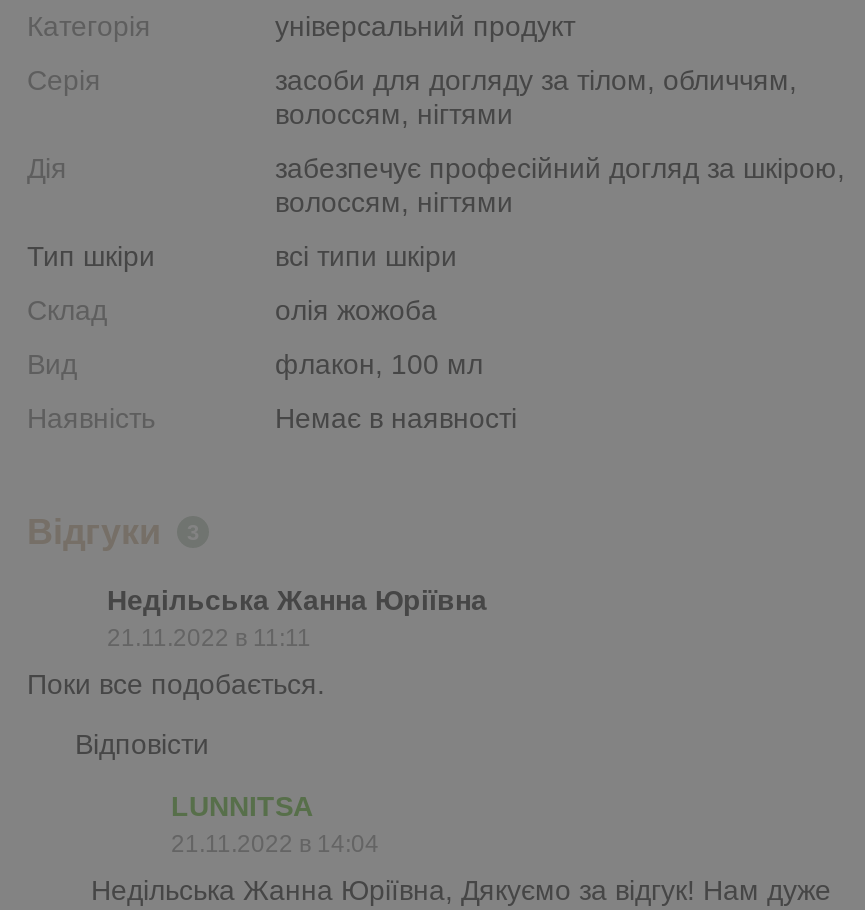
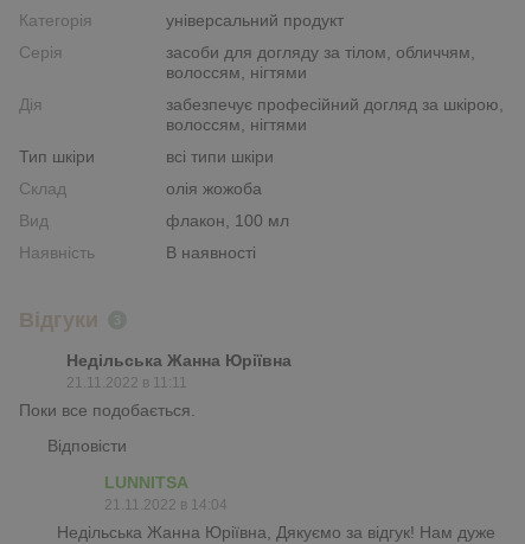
- Немає в наявності
+ В наявності
